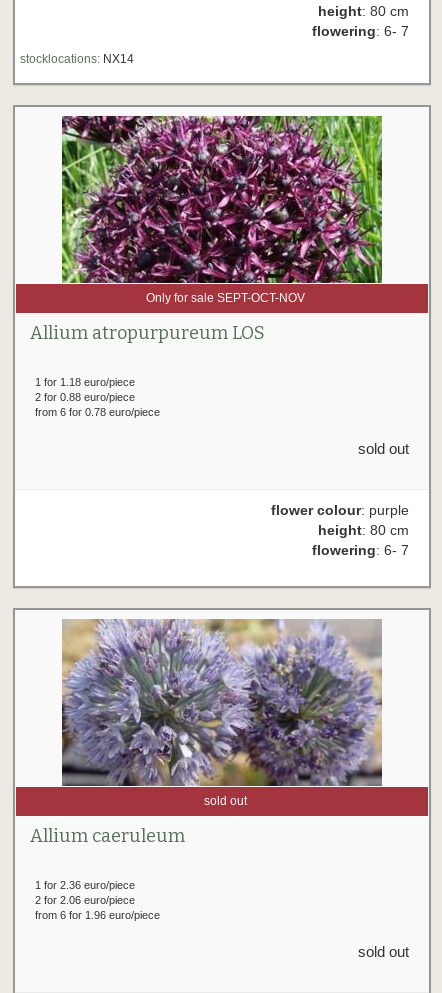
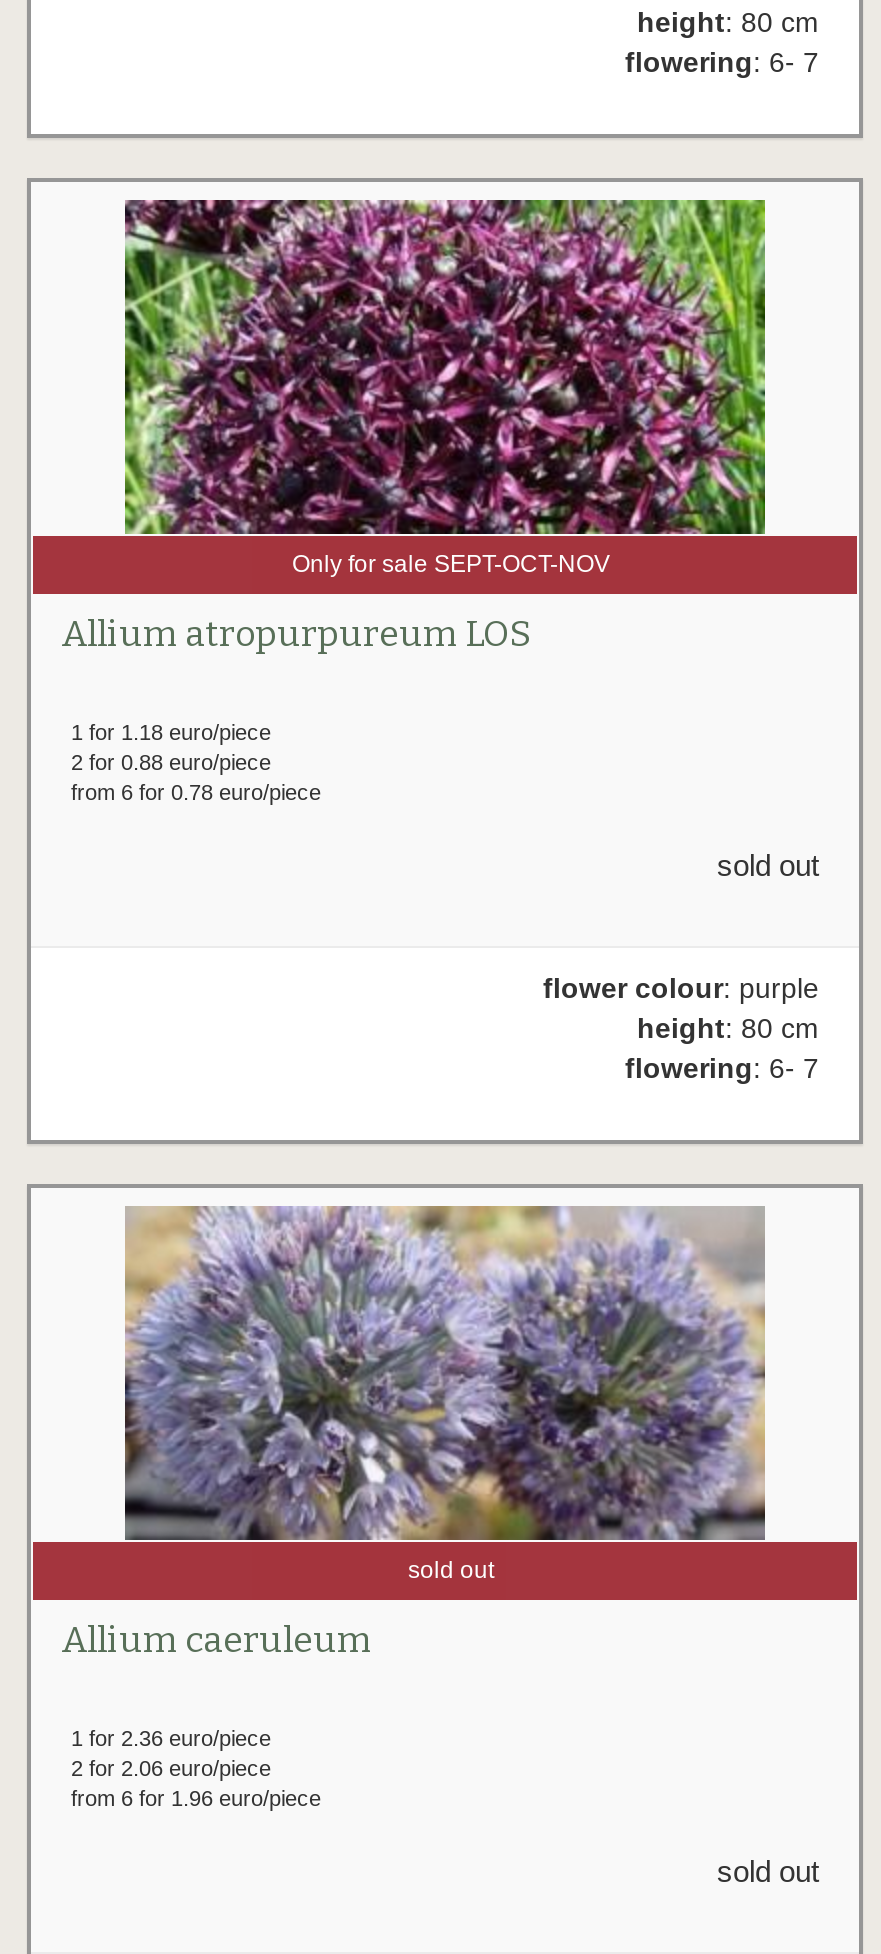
- stocklocations: NX14
